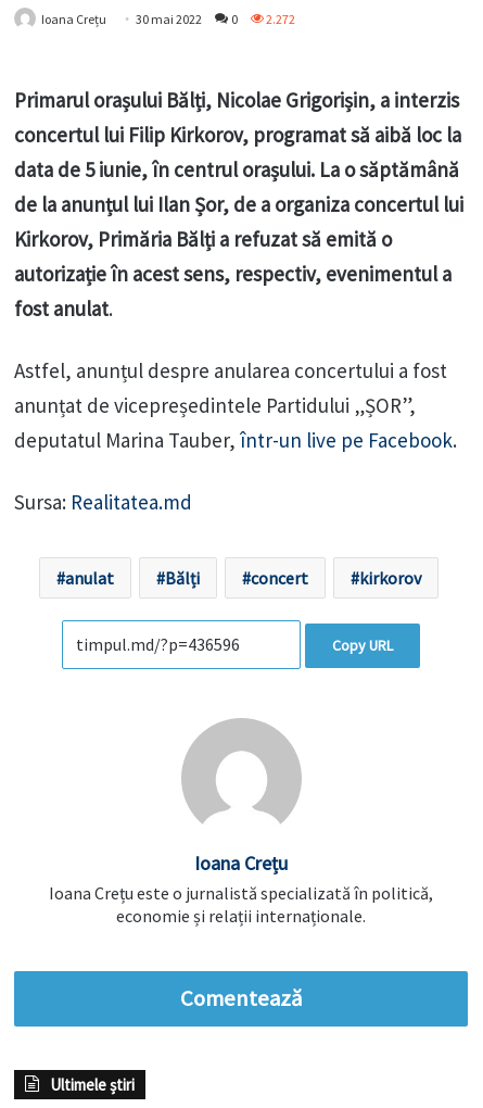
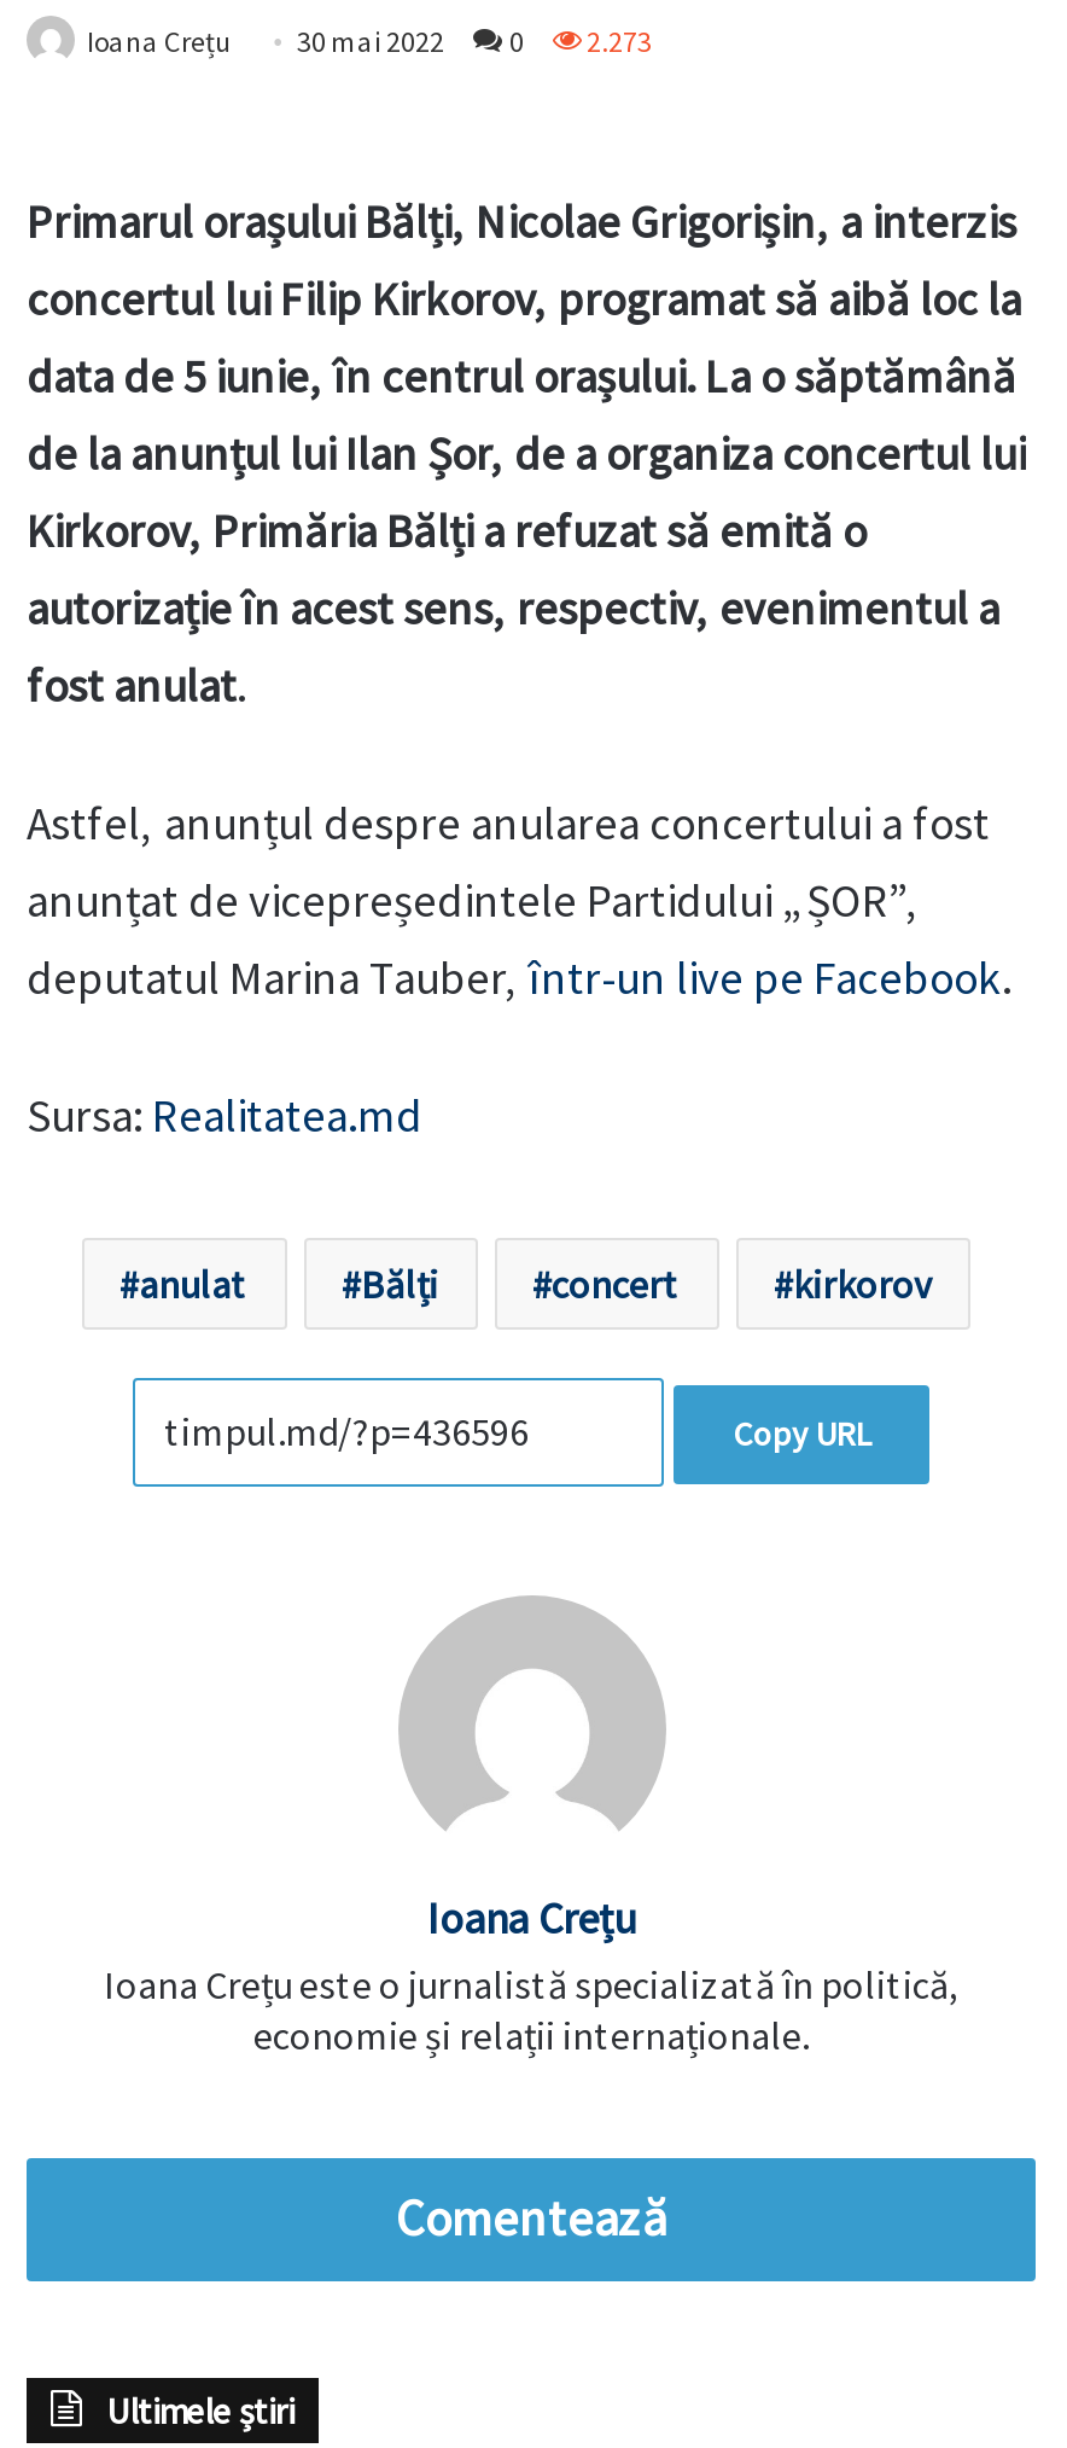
- Ioana Crețu 30 mai 2022 0 2.272
+ Ioana Crețu 30 mai 2022 0 2.273
